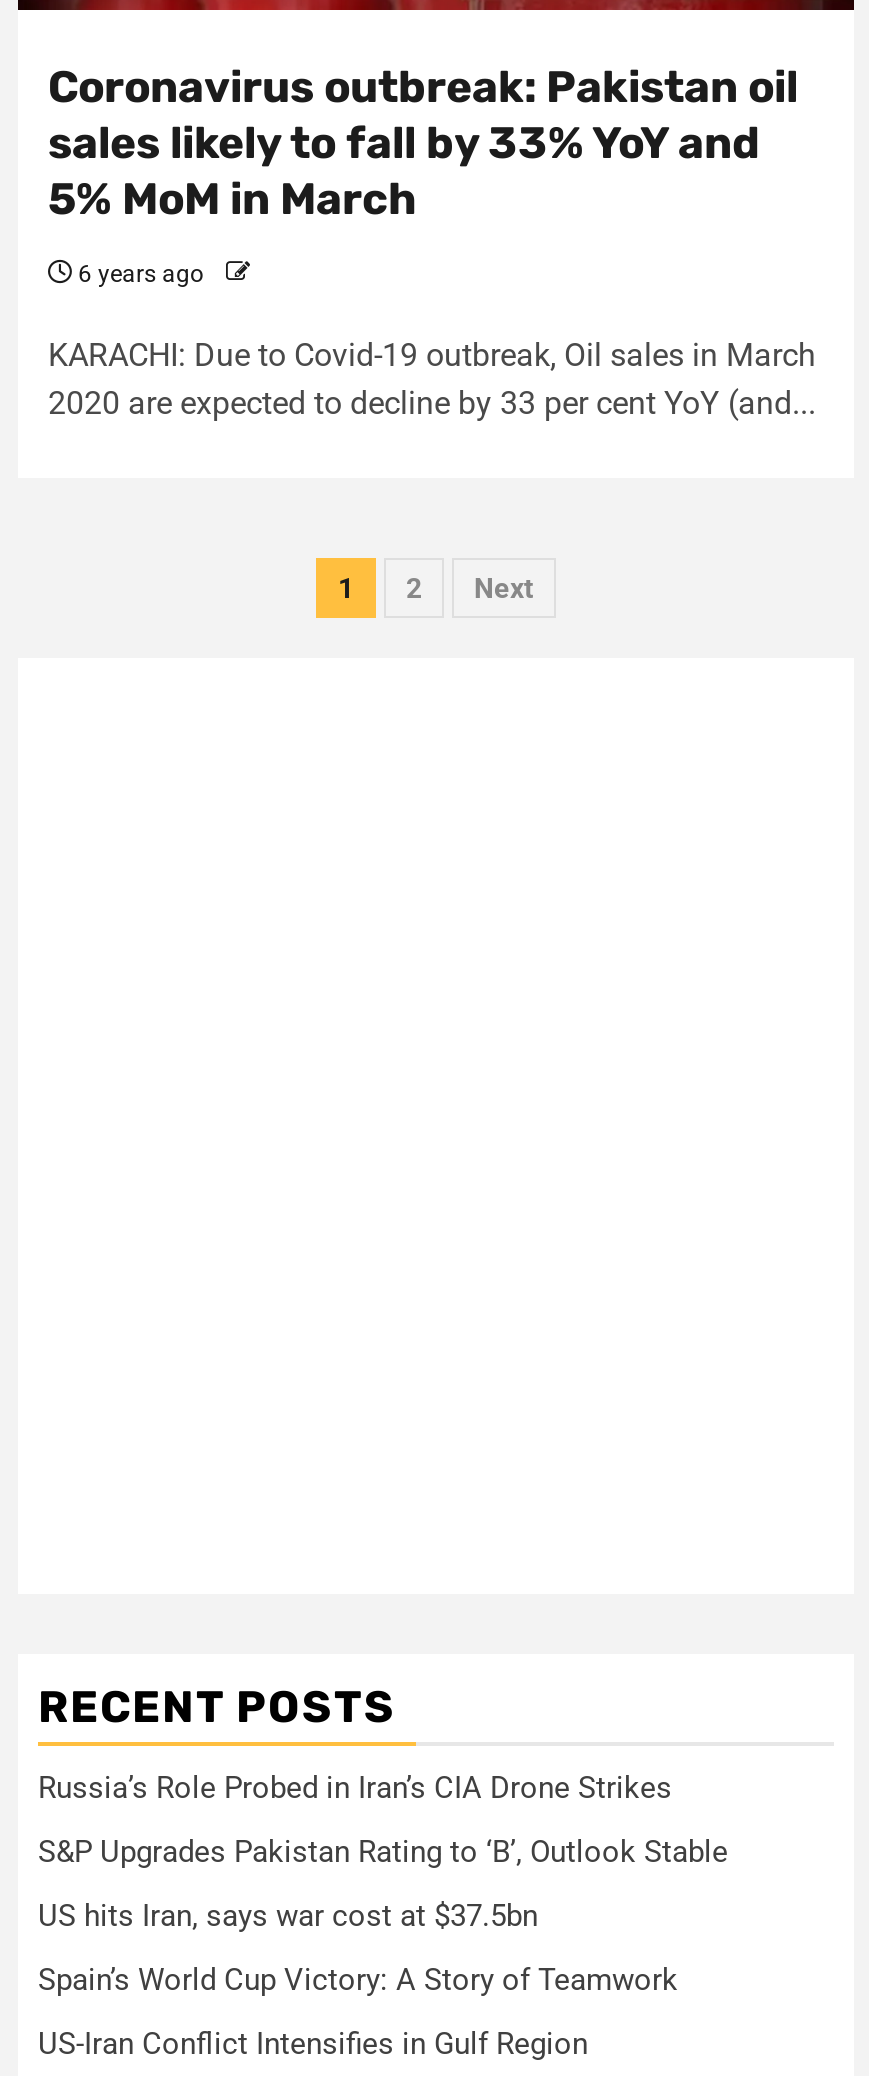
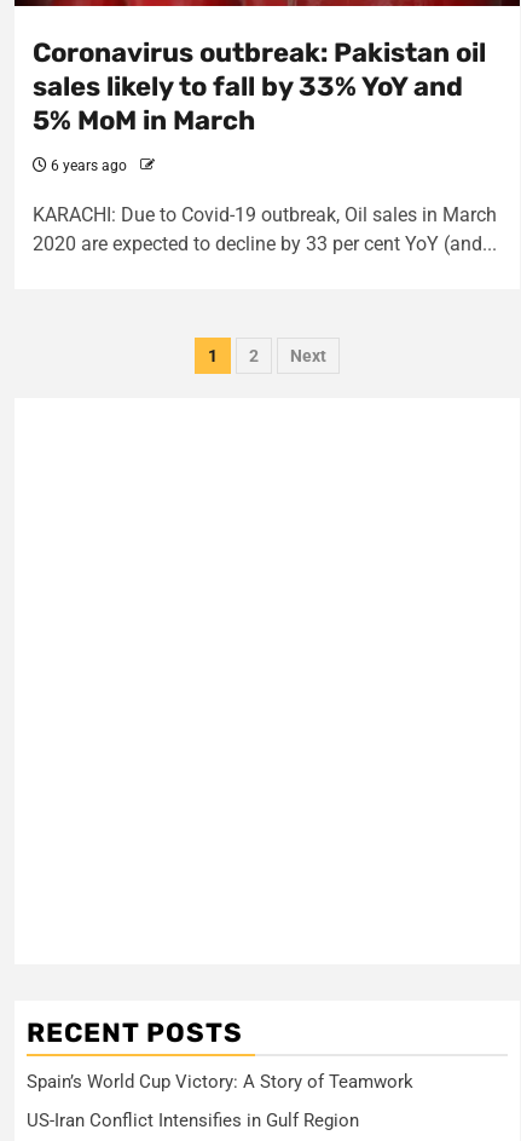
- Russia’s Role Probed in Iran’s CIA Drone Strikes
- S&P Upgrades Pakistan Rating to ‘B’, Outlook Stable
- US hits Iran, says war cost at $37.5bn
